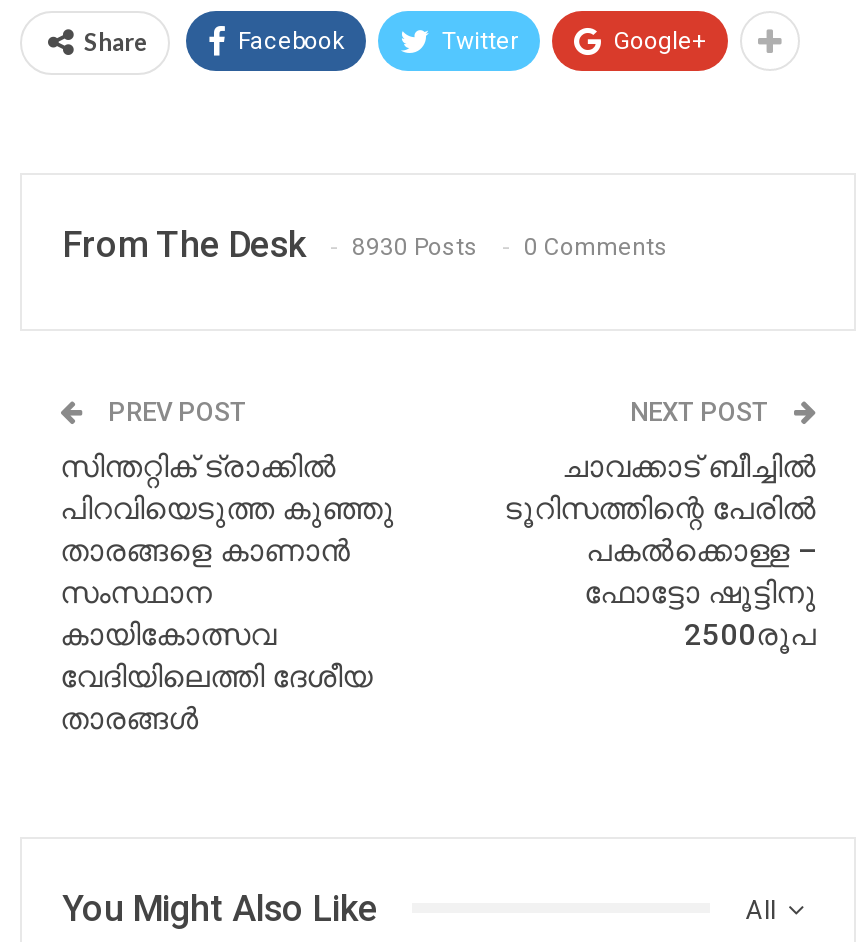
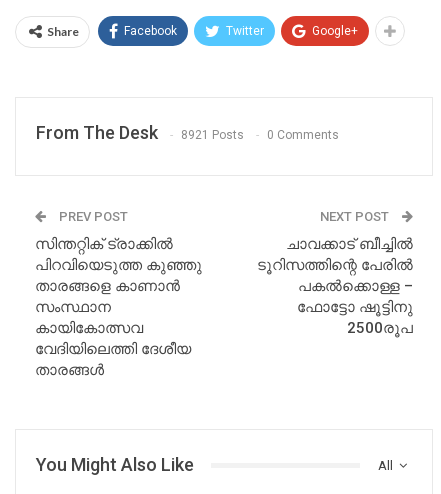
- From The Desk 8930 Posts 0 Comments
+ From The Desk 8921 Posts 0 Comments
